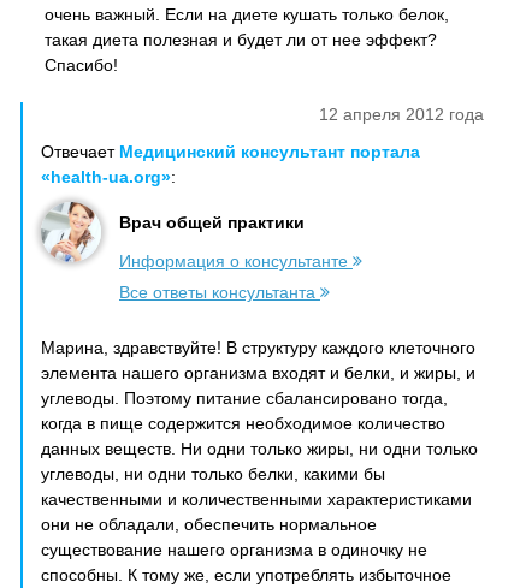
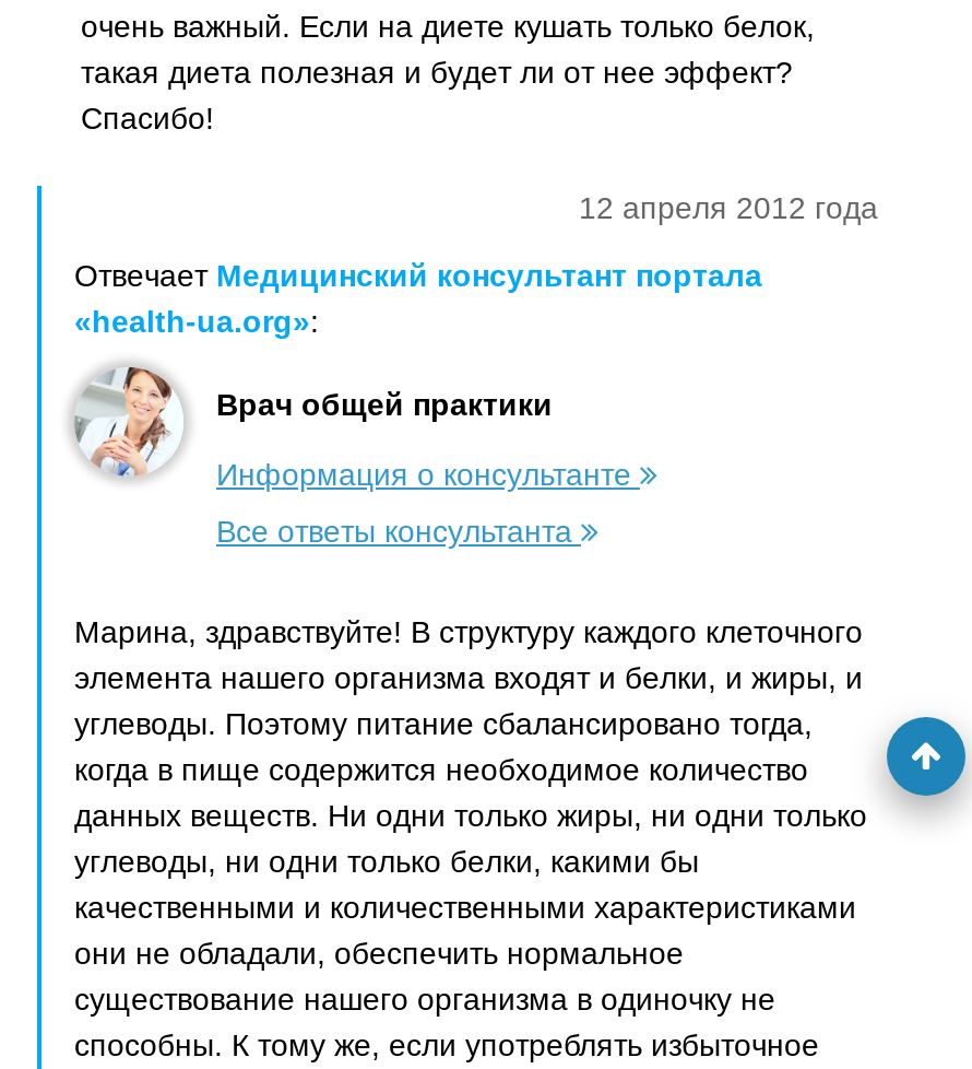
+ [image]
